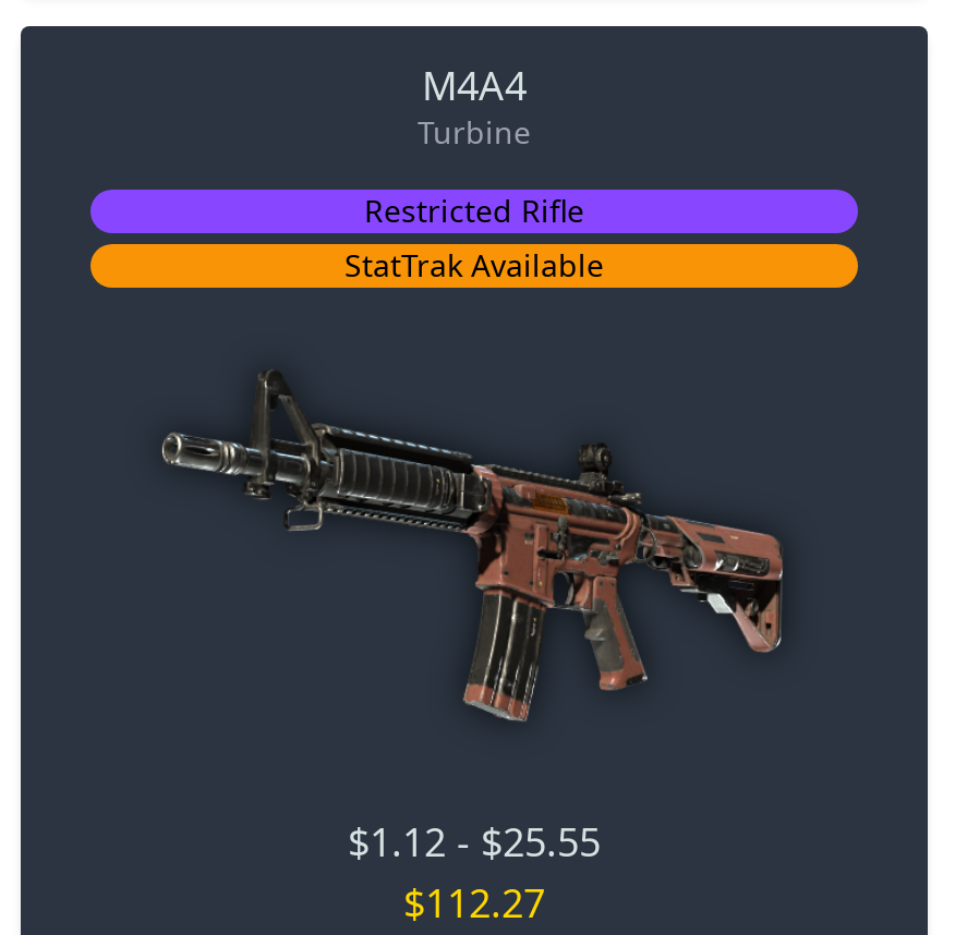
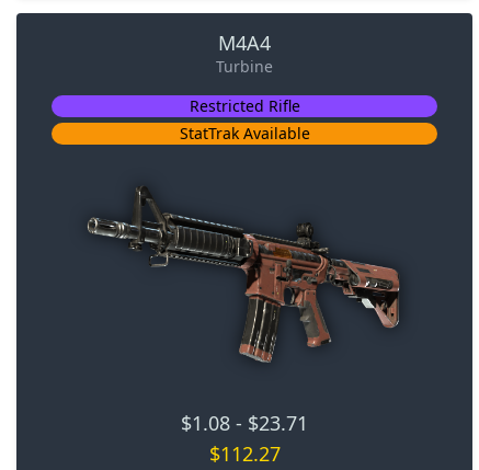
- $1.12 - $25.55
+ $1.08 - $23.71
